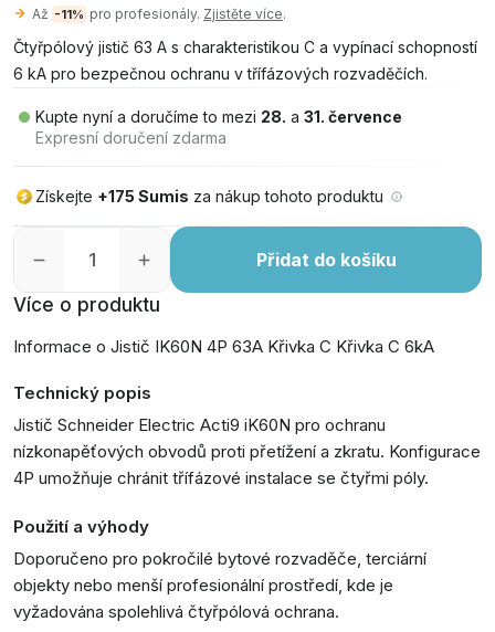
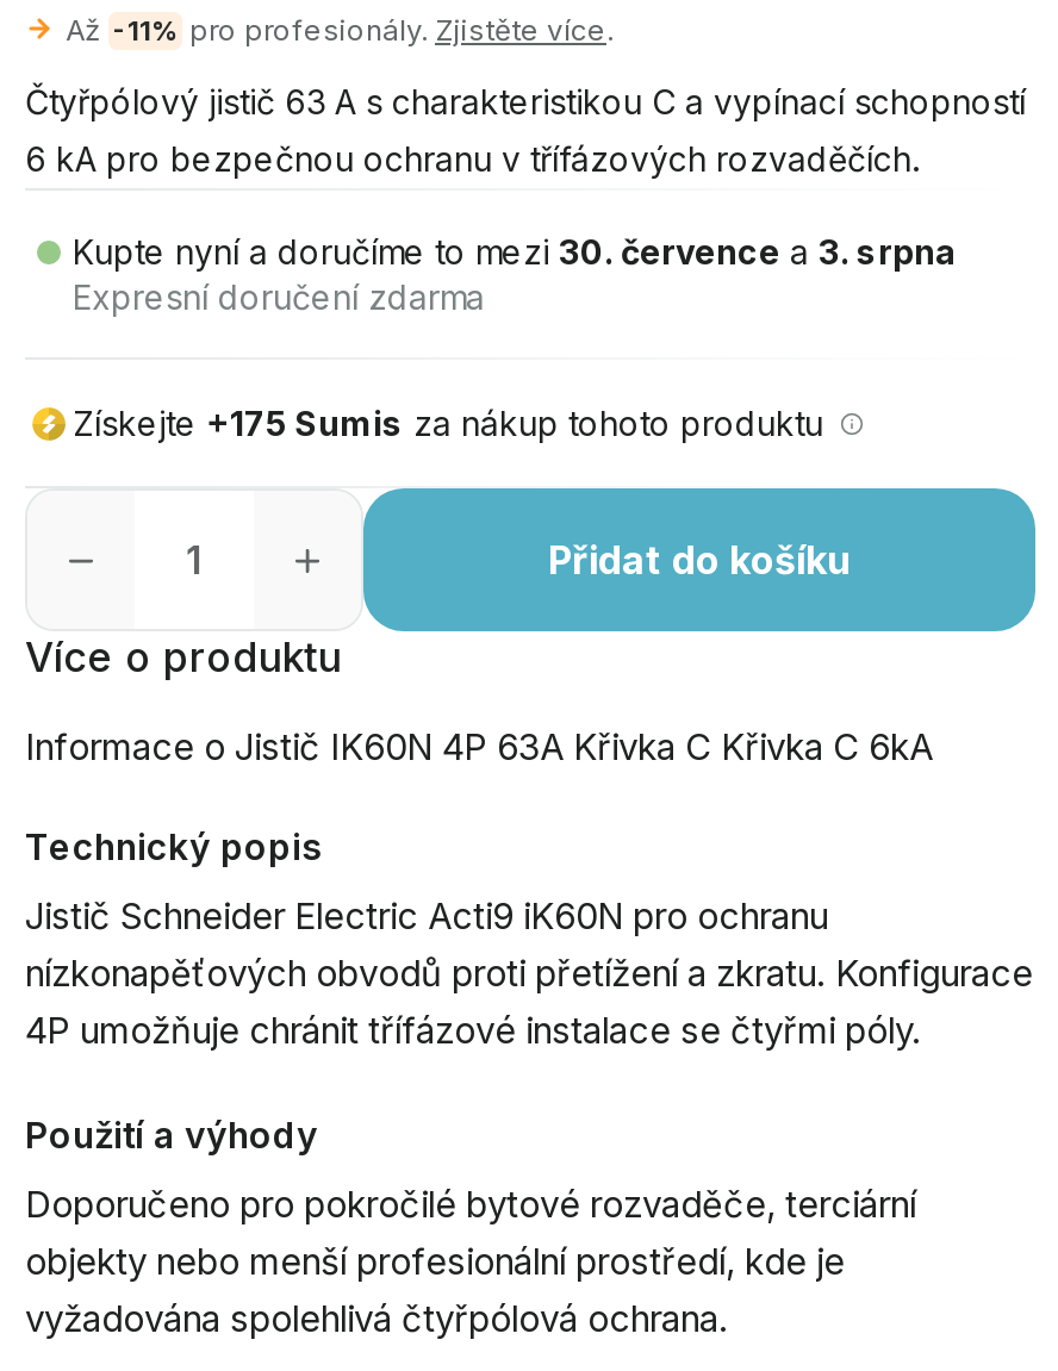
- Kupte nyní a doručíme to mezi 28. a 31. července
+ Kupte nyní a doručíme to mezi 30. července a 3. srpna
